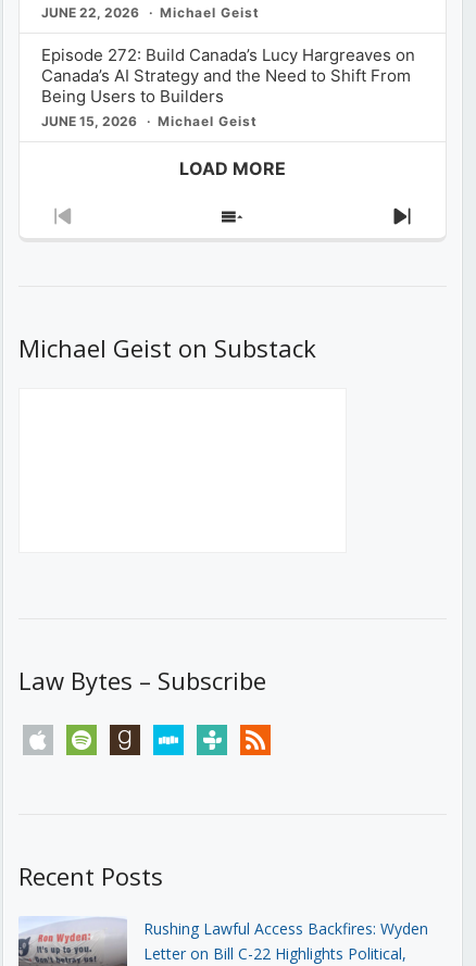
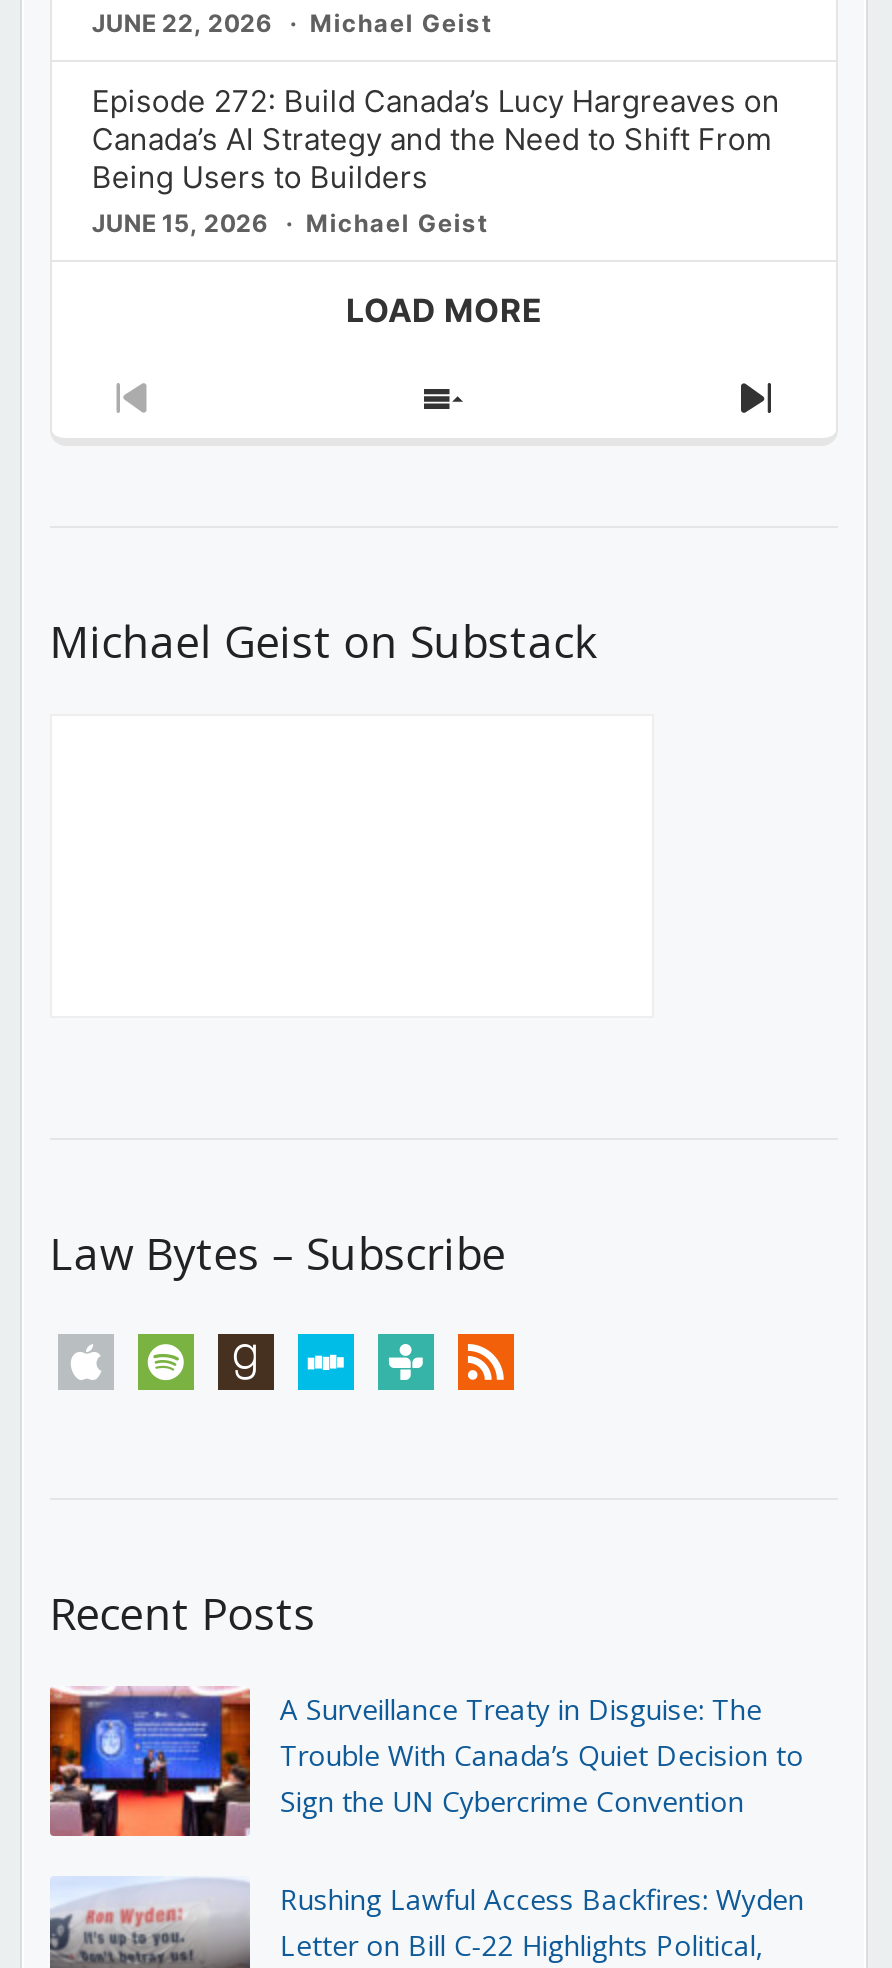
+ [image]
+ A Surveillance Treaty in Disguise: The
+ Trouble With Canada’s Quiet Decision to
+ Sign the UN Cybercrime Convention
